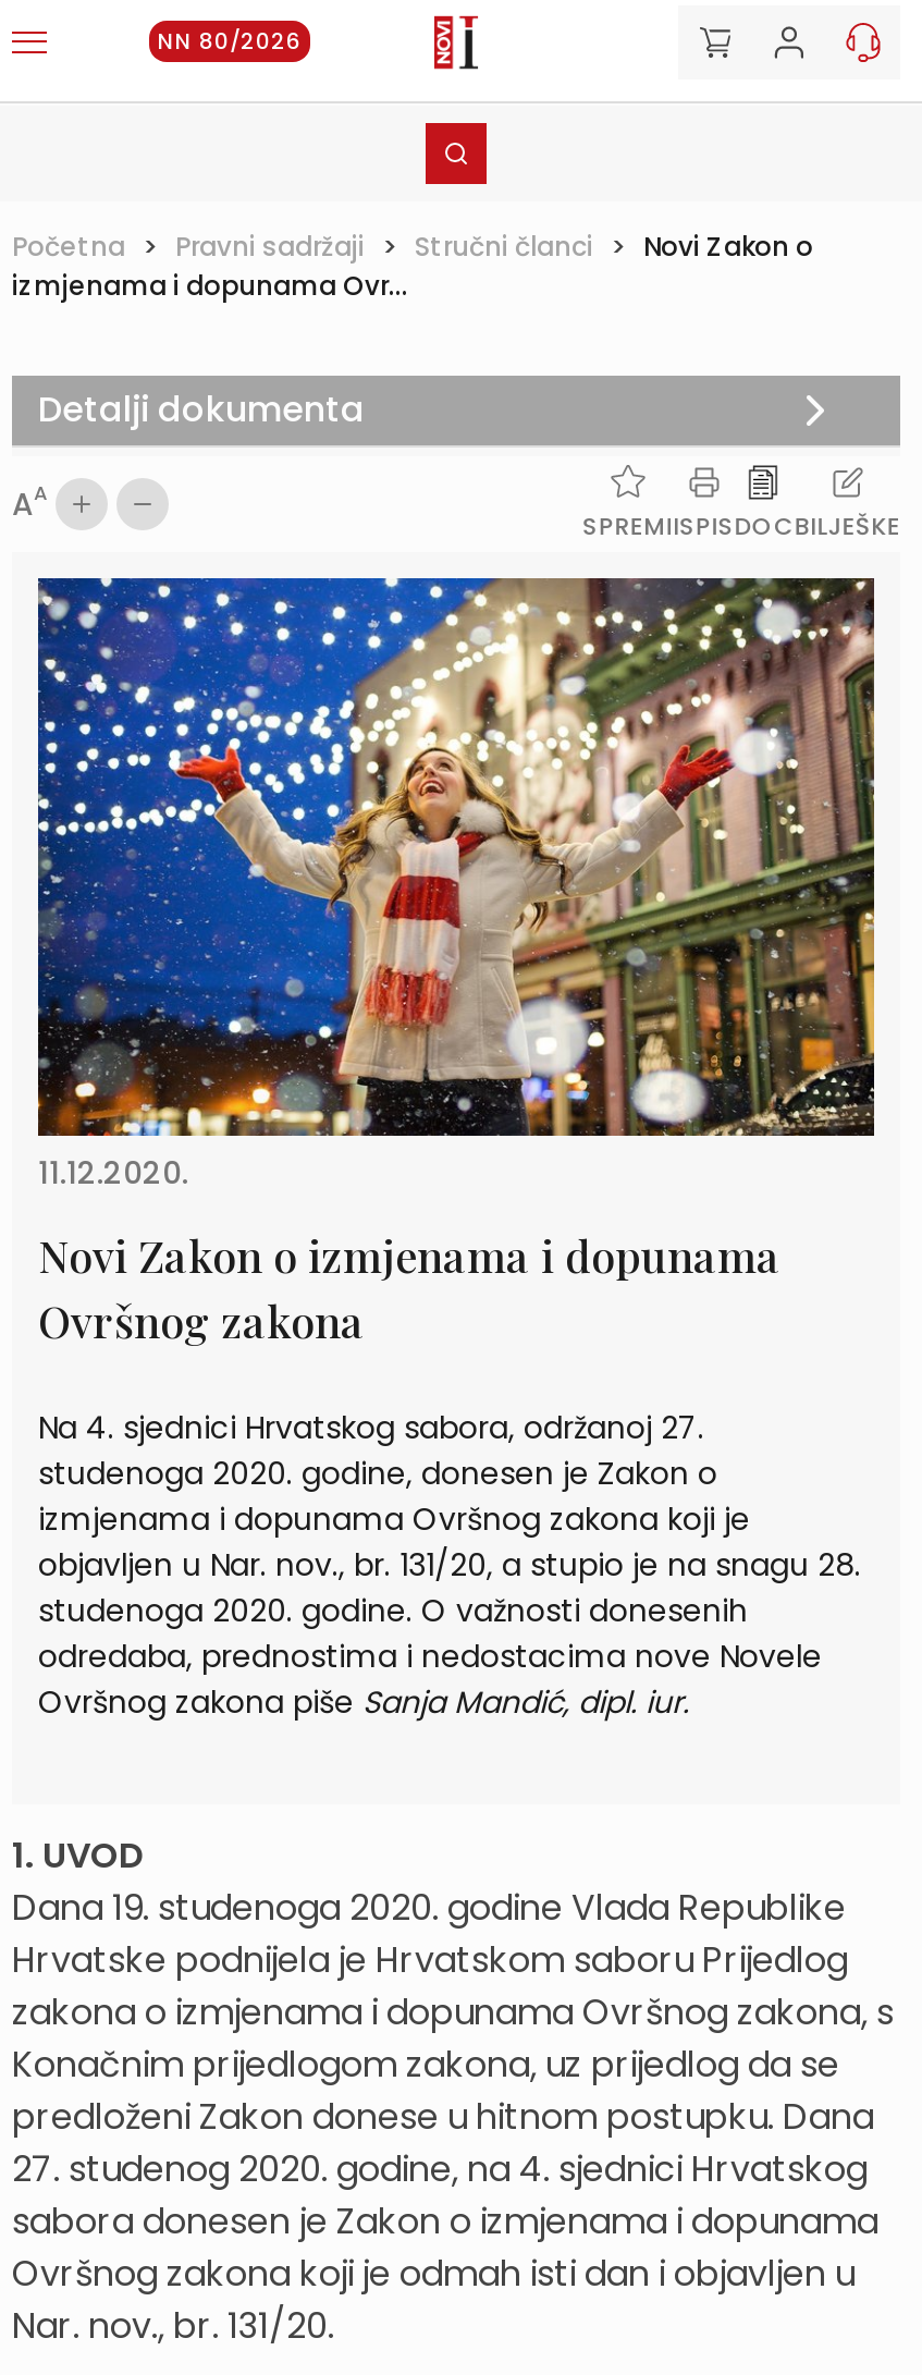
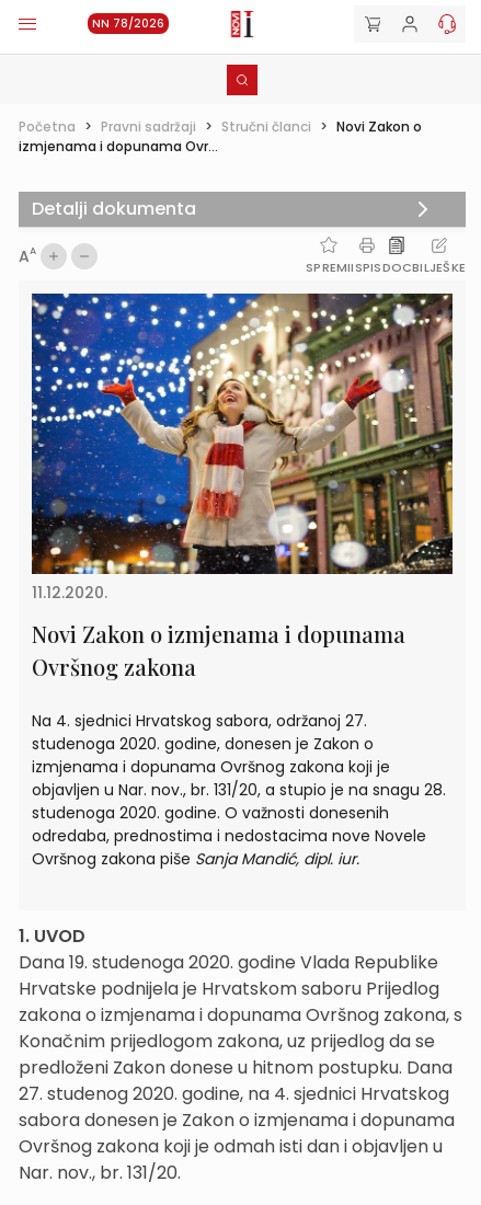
- NN 80/2026
+ NN 78/2026
